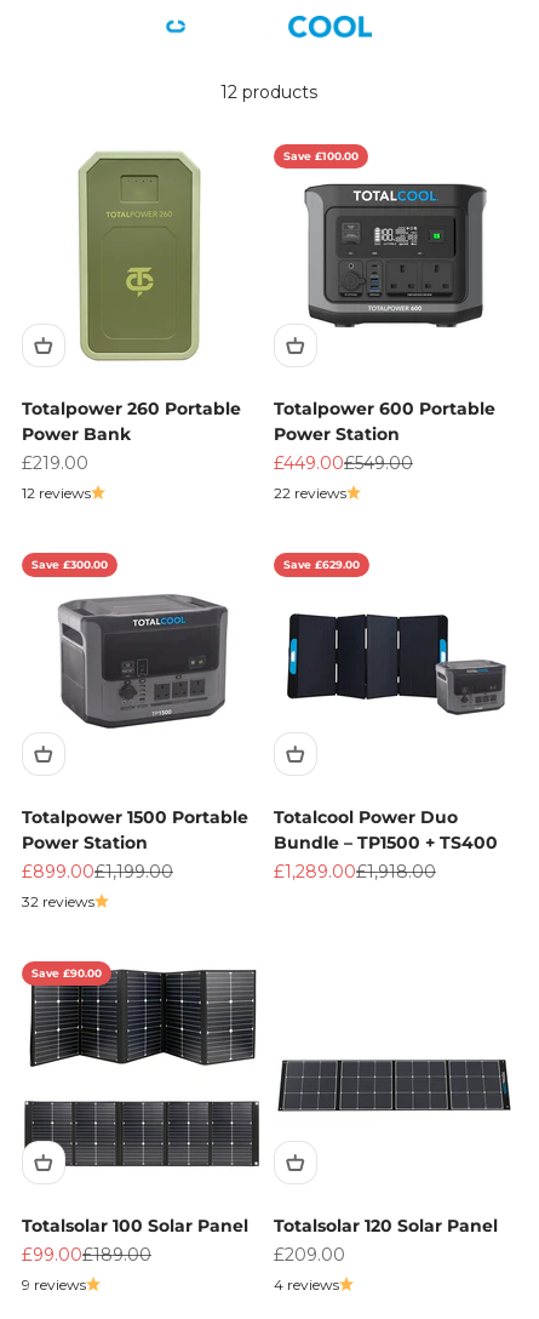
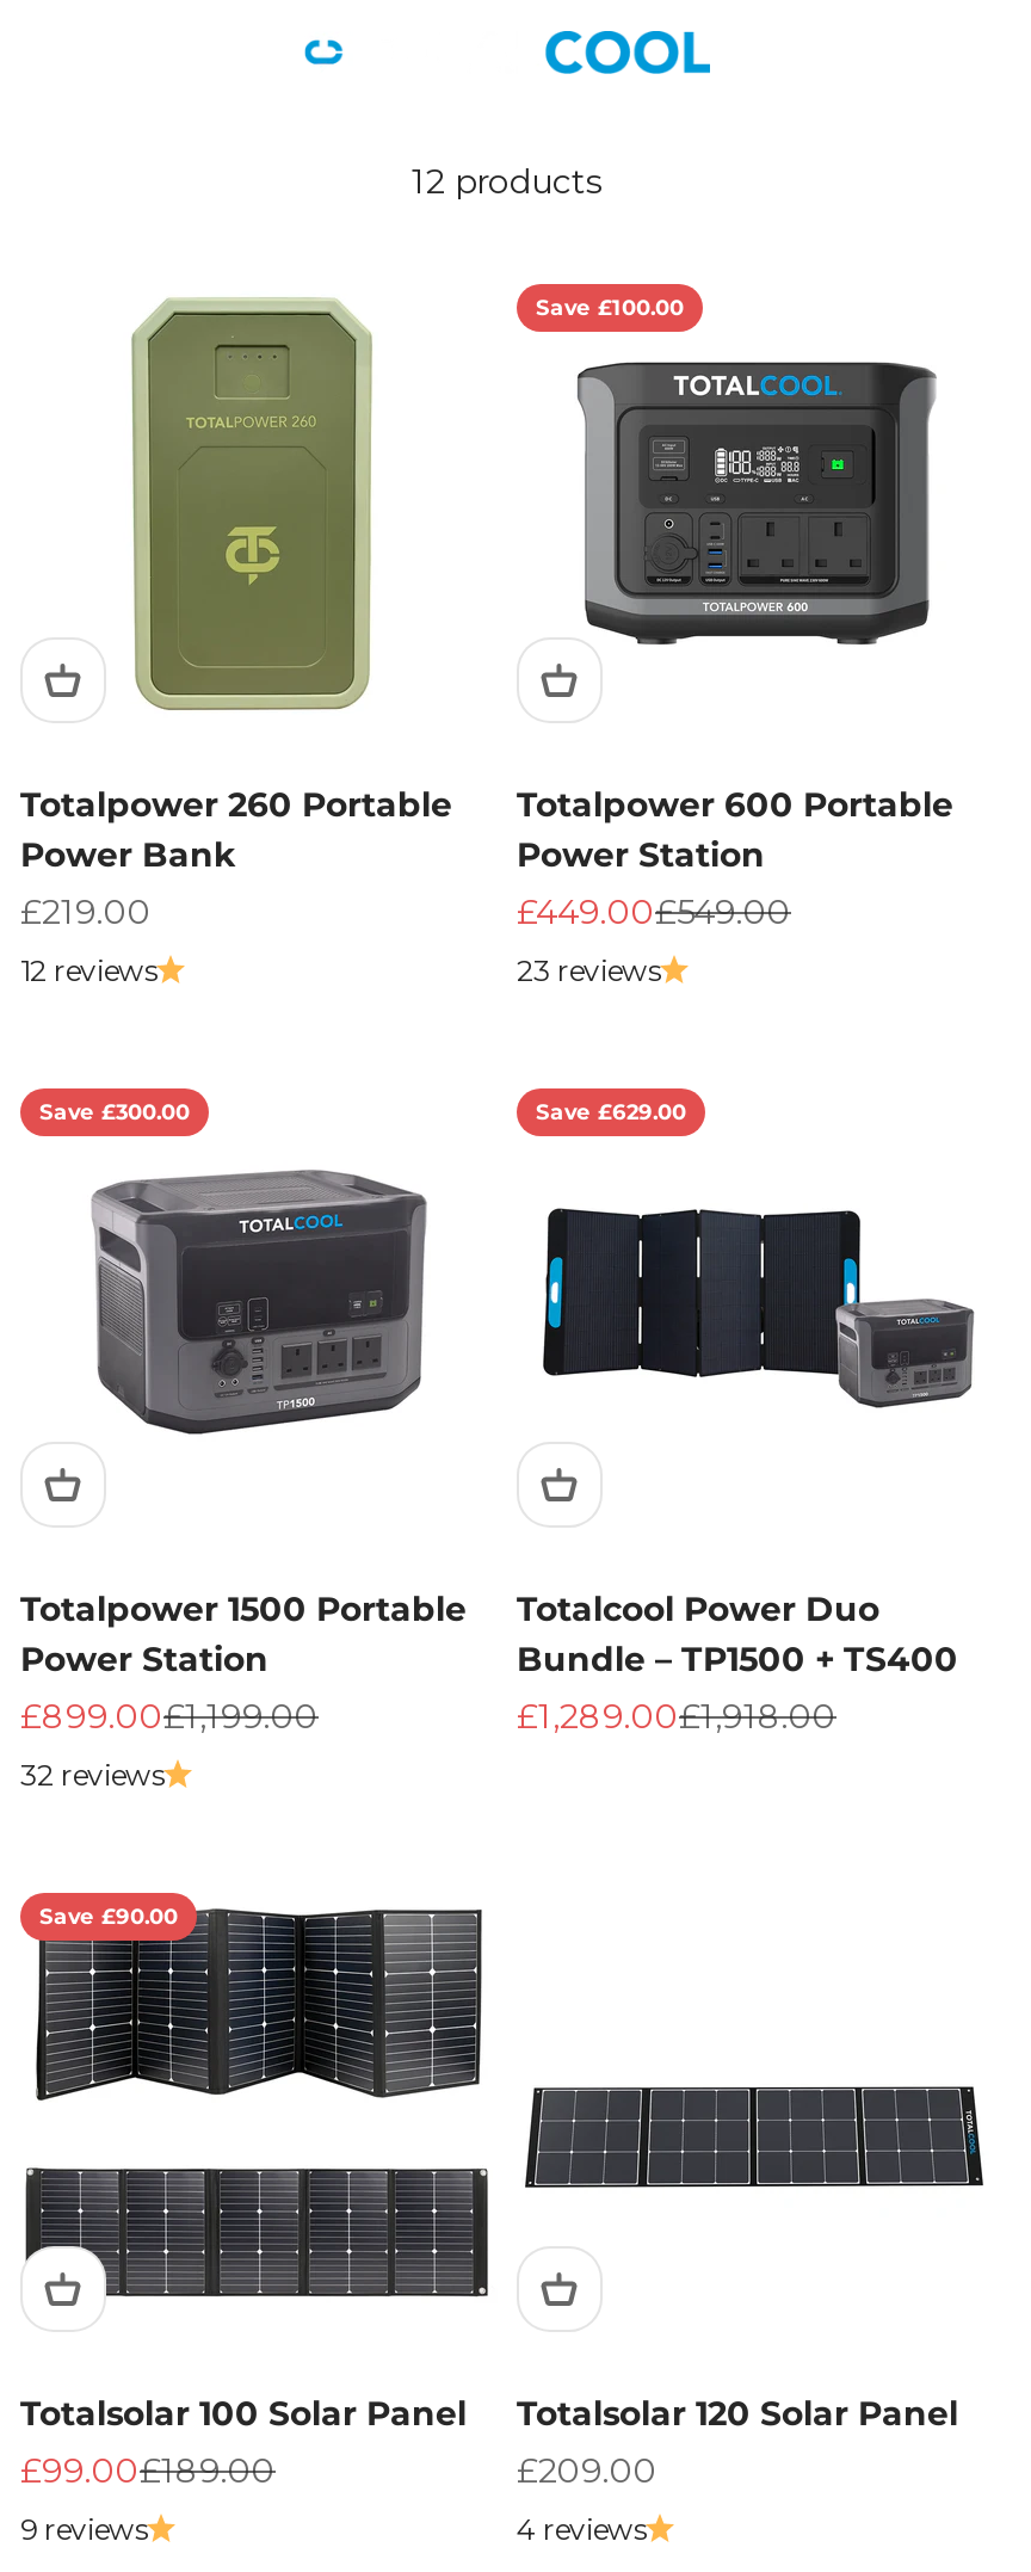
- 22 reviews
+ 23 reviews
